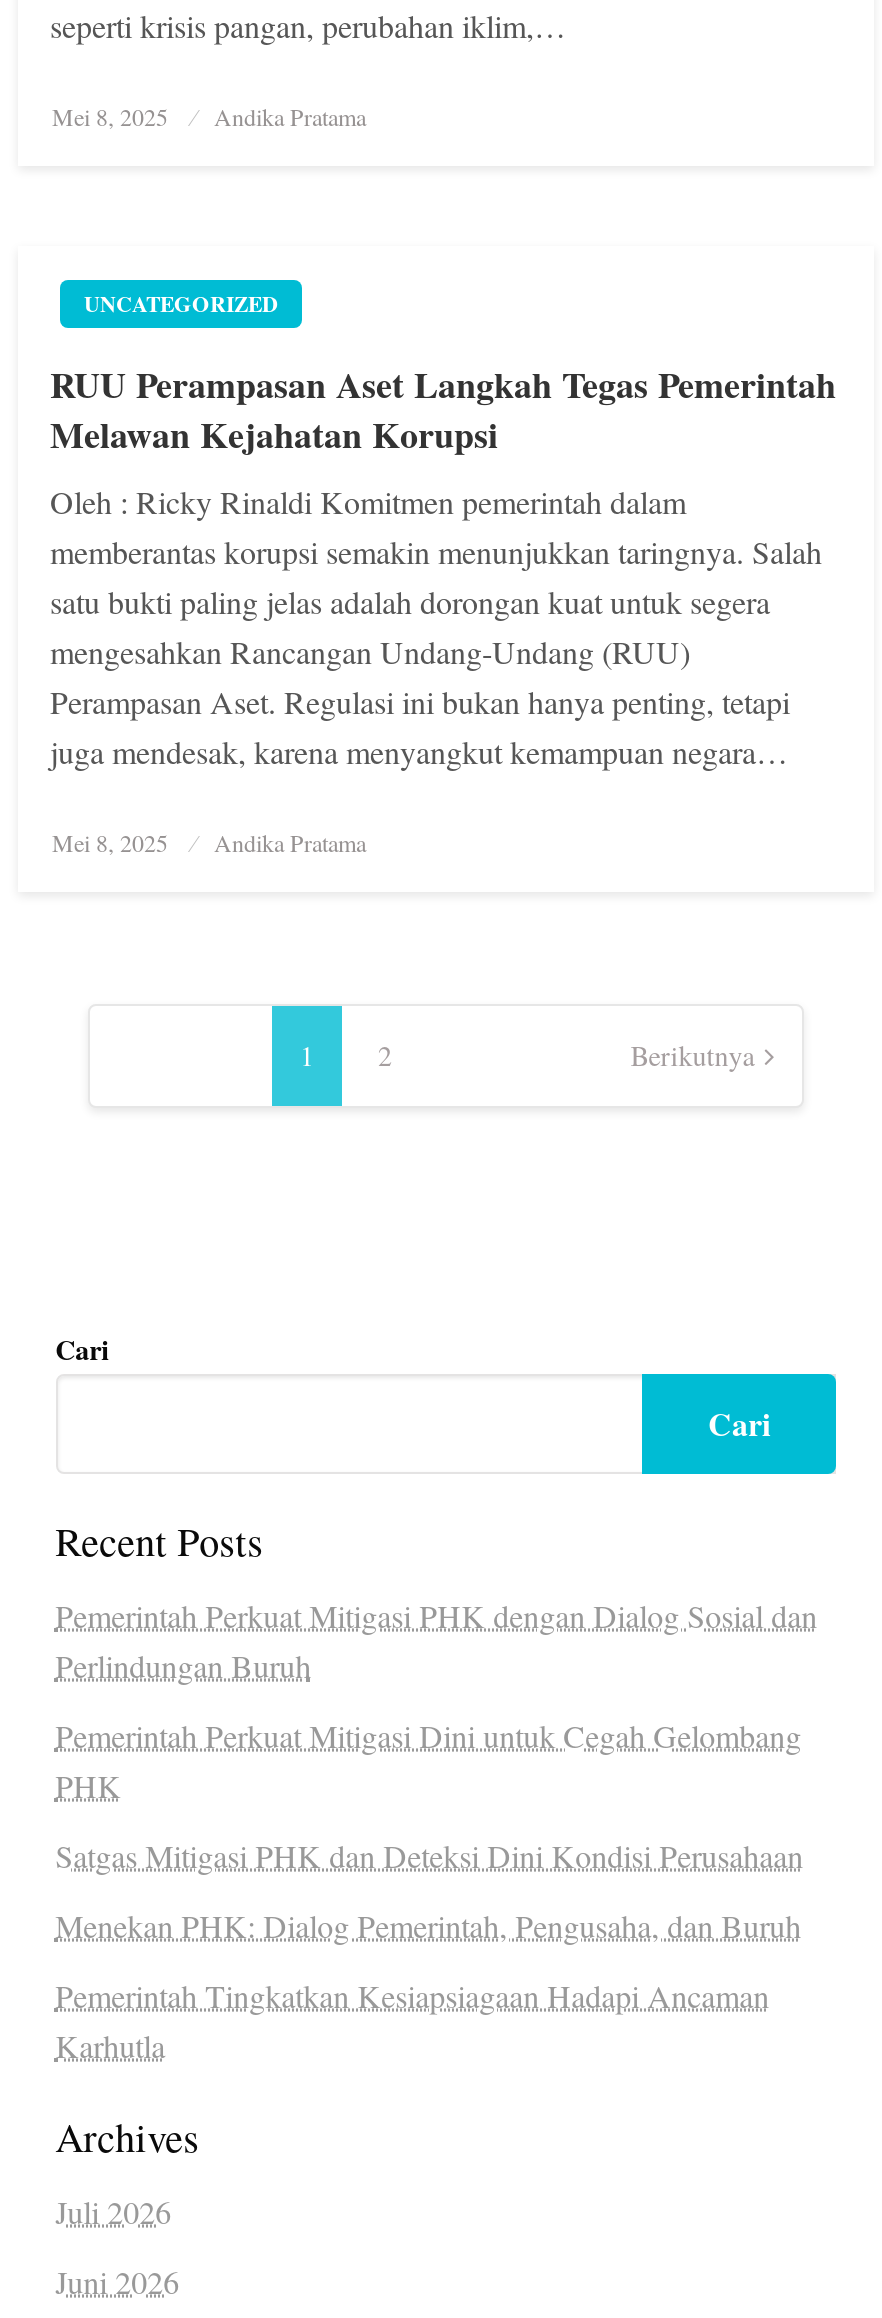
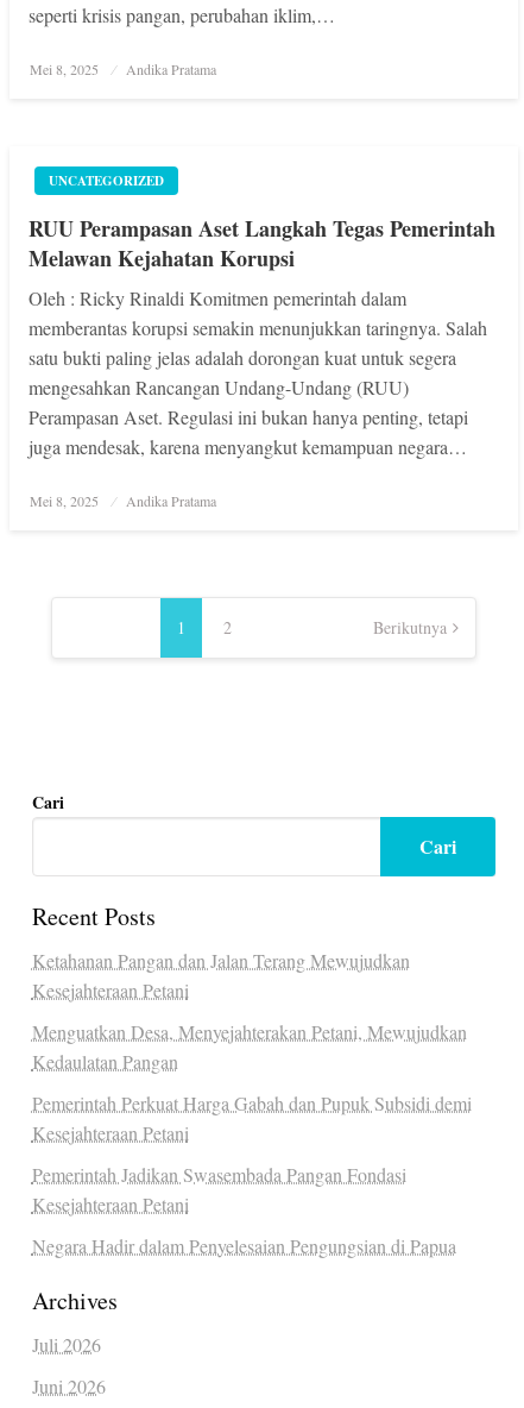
- Pemerintah Perkuat Mitigasi PHK dengan Dialog Sosial dan
- Perlindungan Buruh
+ Ketahanan Pangan dan Jalan Terang Mewujudkan
+ Kesejahteraan Petani

- Pemerintah Perkuat Mitigasi Dini untuk Cegah Gelombang
- PHK
+ Menguatkan Desa, Menyejahterakan Petani, Mewujudkan
+ Kedaulatan Pangan

- Satgas Mitigasi PHK dan Deteksi Dini Kondisi Perusahaan
+ Pemerintah Perkuat Harga Gabah dan Pupuk Subsidi demi
+ Kesejahteraan Petani

- Menekan PHK: Dialog Pemerintah, Pengusaha, dan Buruh
+ Pemerintah Jadikan Swasembada Pangan Fondasi
+ Kesejahteraan Petani

- Pemerintah Tingkatkan Kesiapsiagaan Hadapi Ancaman
- Karhutla
+ Negara Hadir dalam Penyelesaian Pengungsian di Papua
